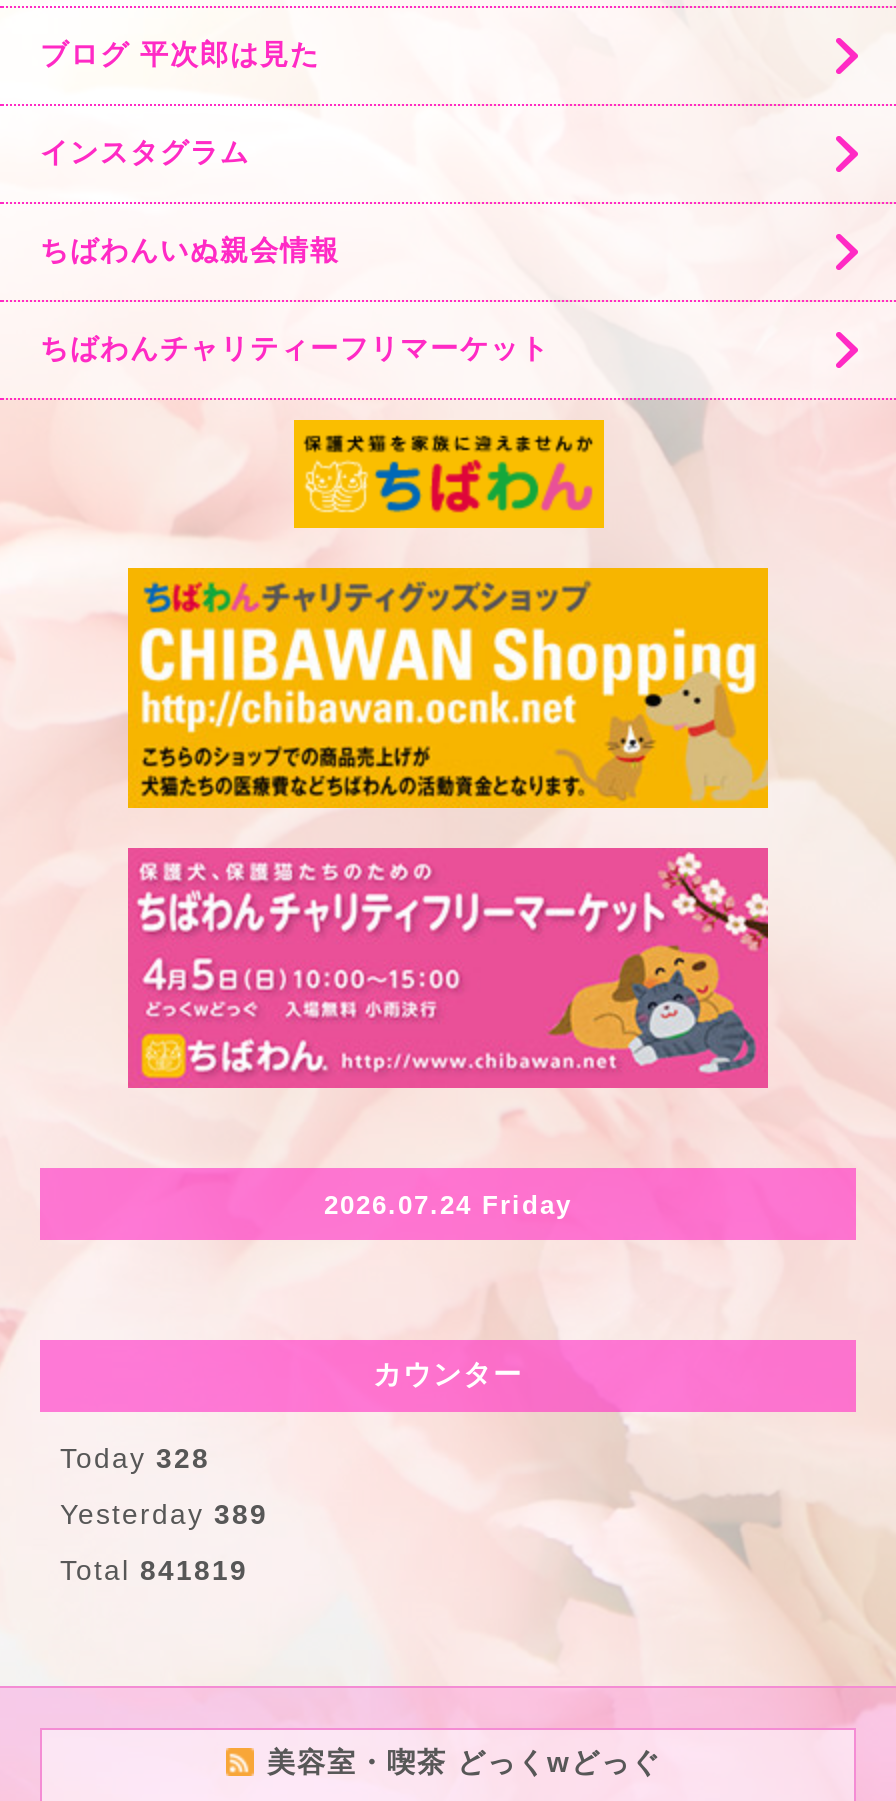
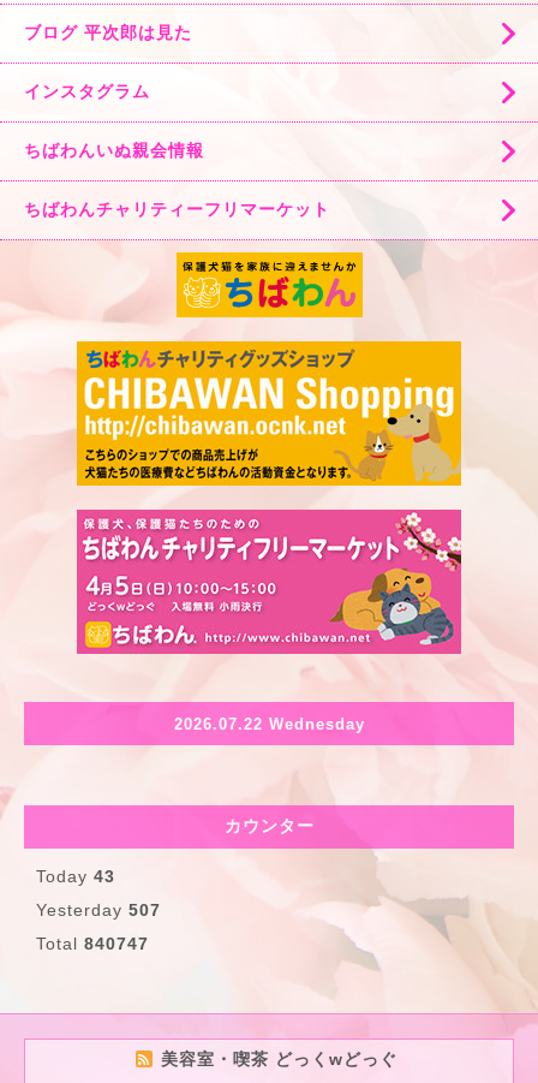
- 2026.07.24 Friday
+ 2026.07.22 Wednesday

- Today 328
+ Today 43

- Yesterday 389
+ Yesterday 507

- Total 841819
+ Total 840747
